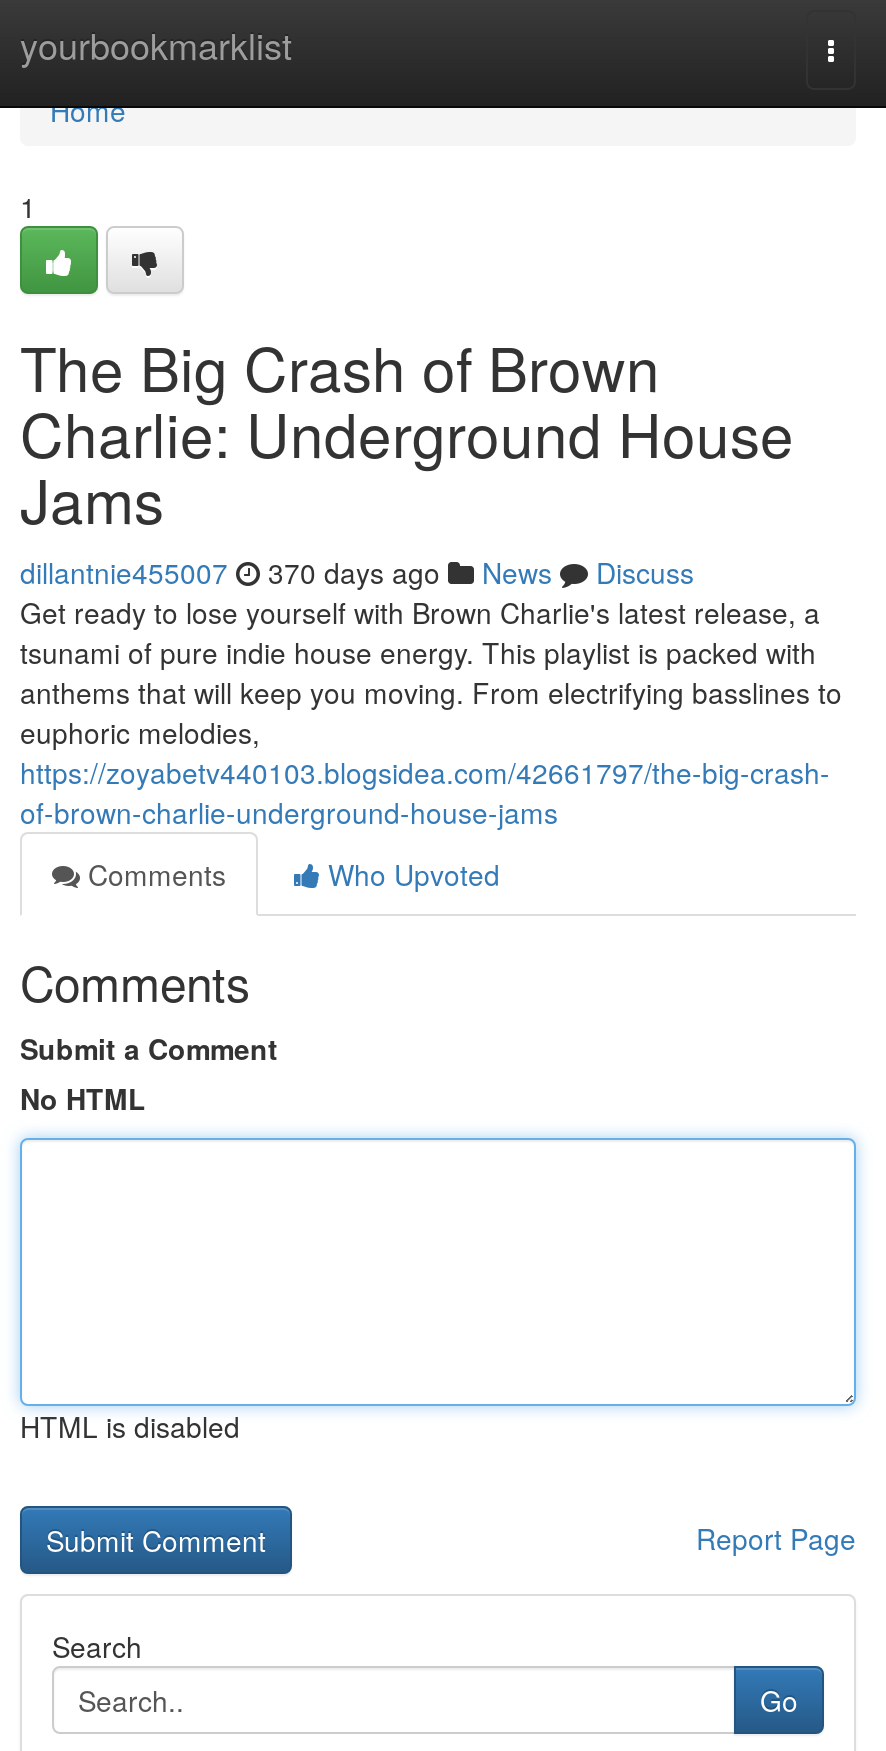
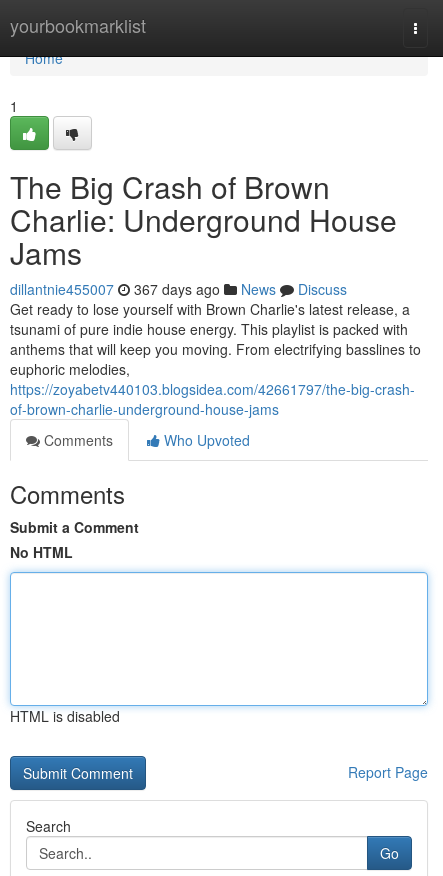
- dillantnie455007 370 days ago News Discuss
+ dillantnie455007 367 days ago News Discuss
